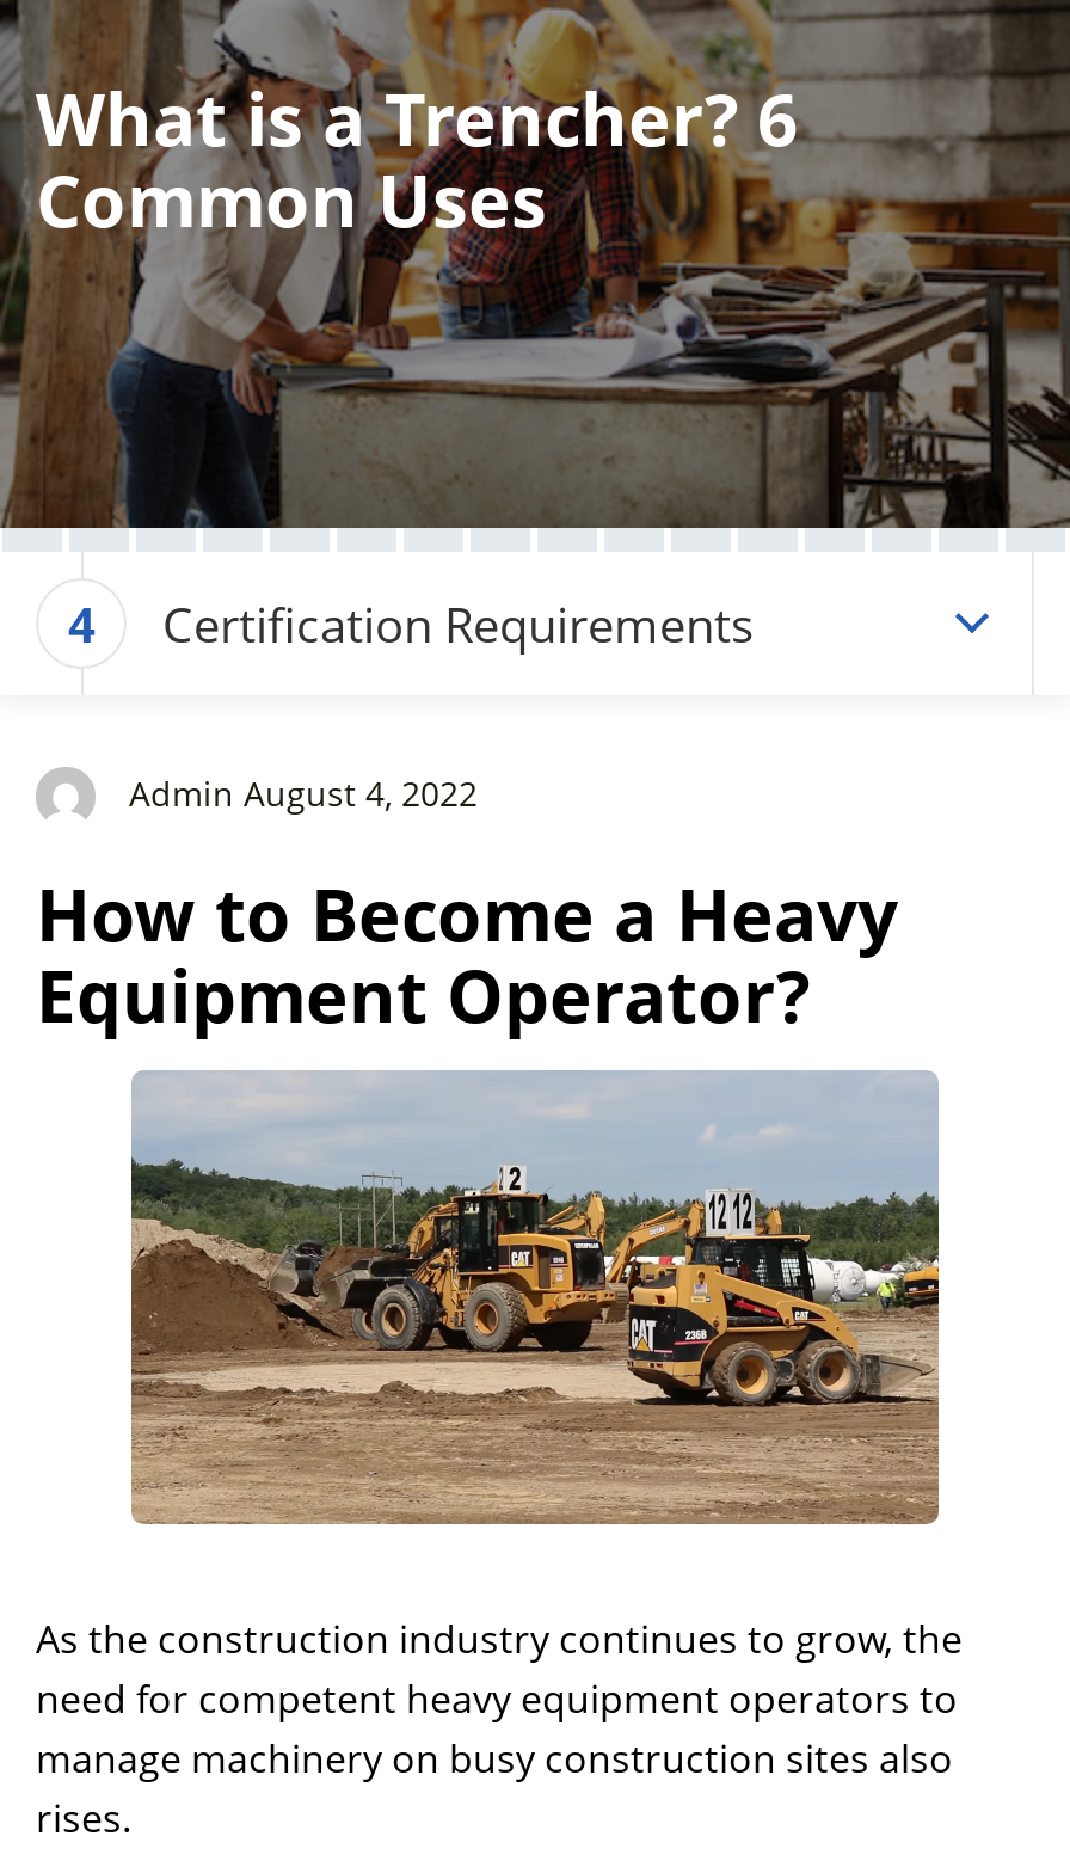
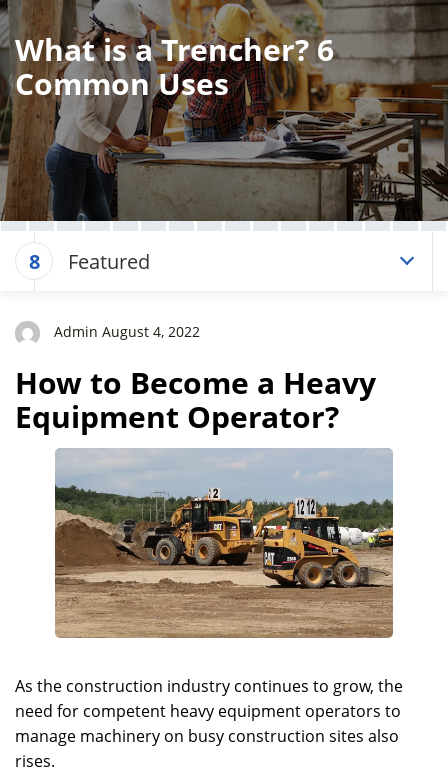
- 4
- Certification Requirements
+ 8
+ Featured
